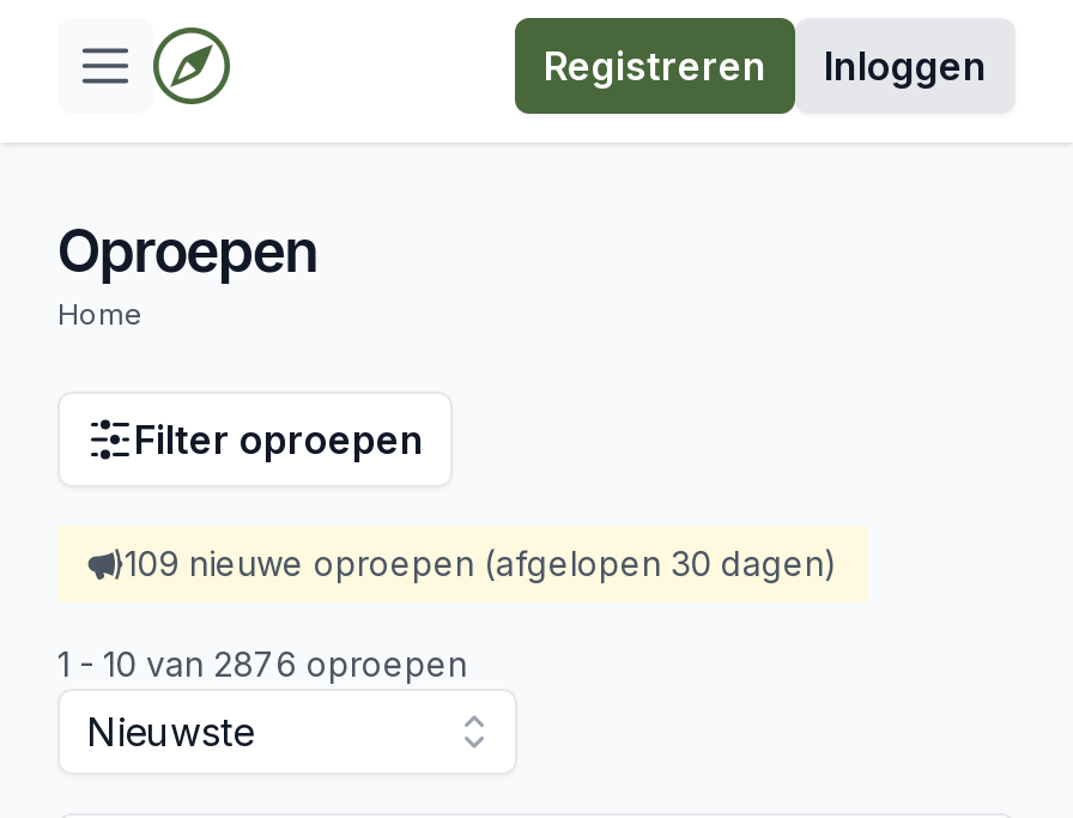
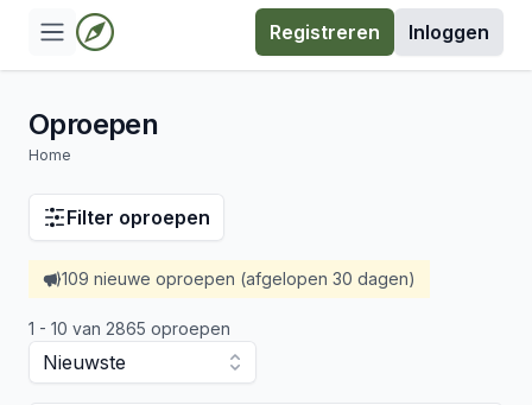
- 1 - 10 van 2876 oproepen
+ 1 - 10 van 2865 oproepen
